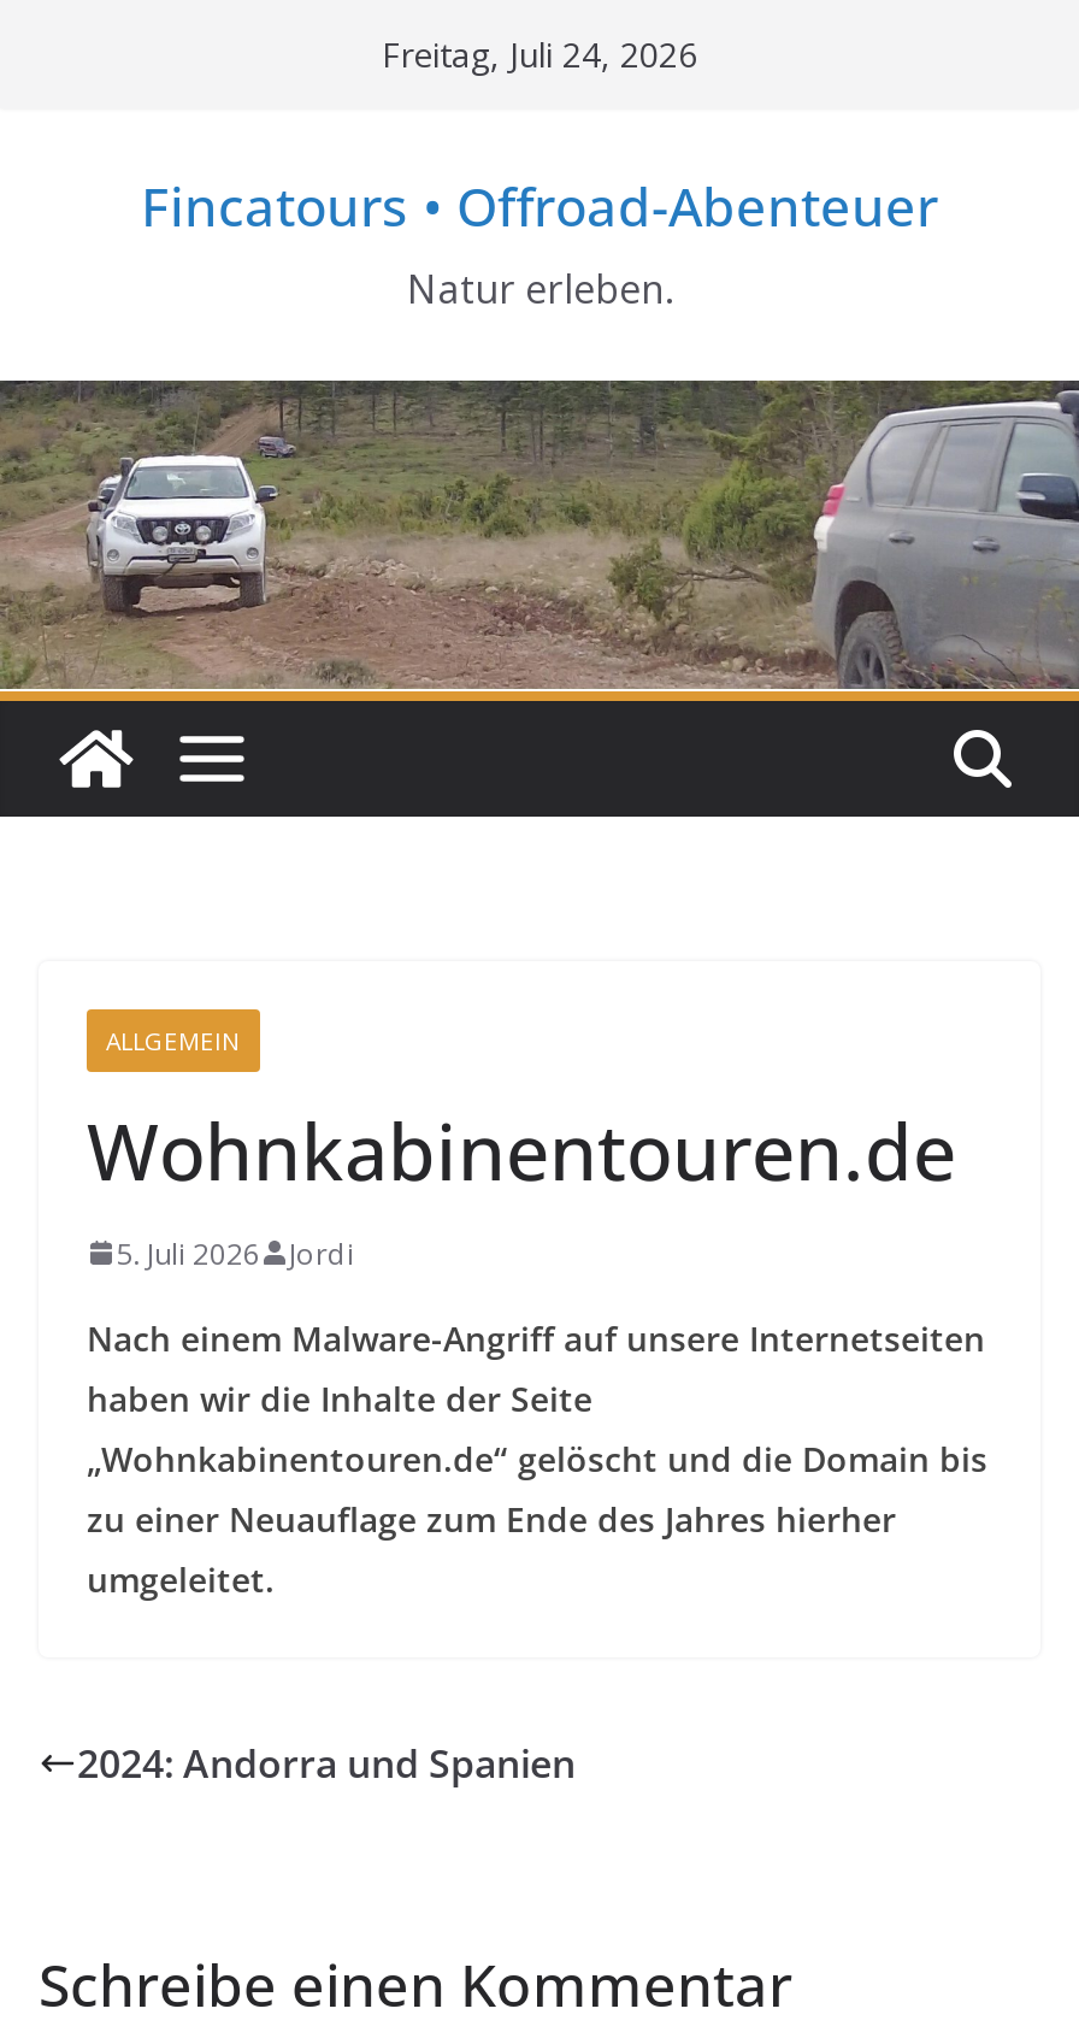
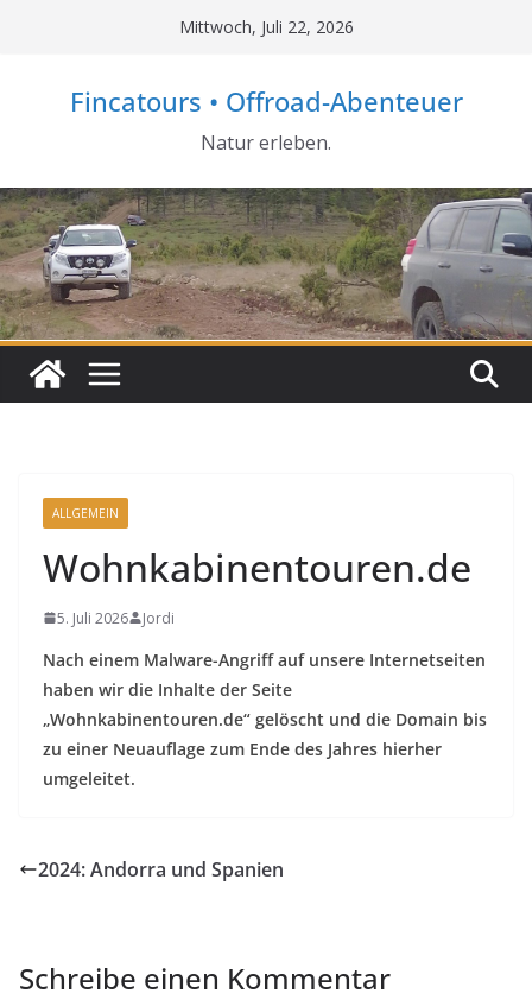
- Freitag, Juli 24, 2026
+ Mittwoch, Juli 22, 2026
